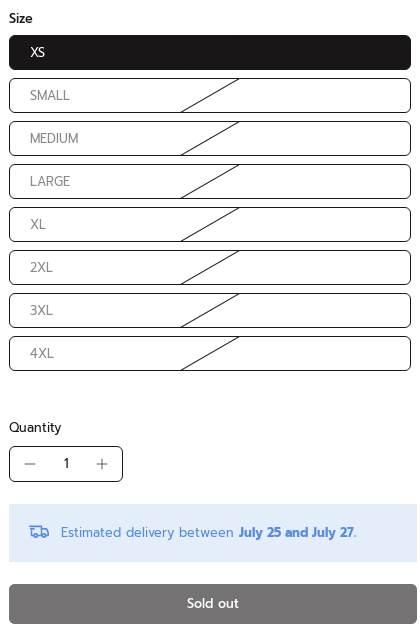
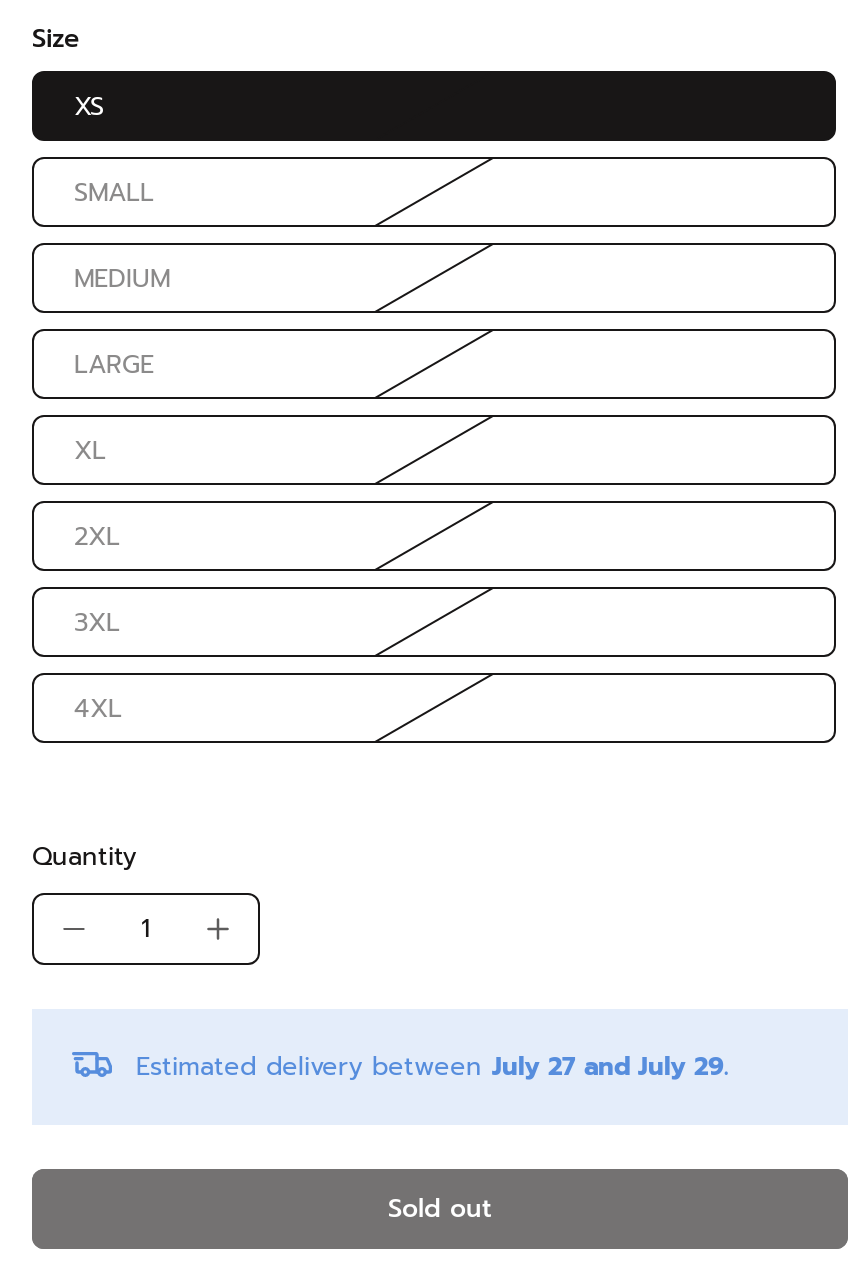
- Estimated delivery between July 25 and July 27.
+ Estimated delivery between July 27 and July 29.
